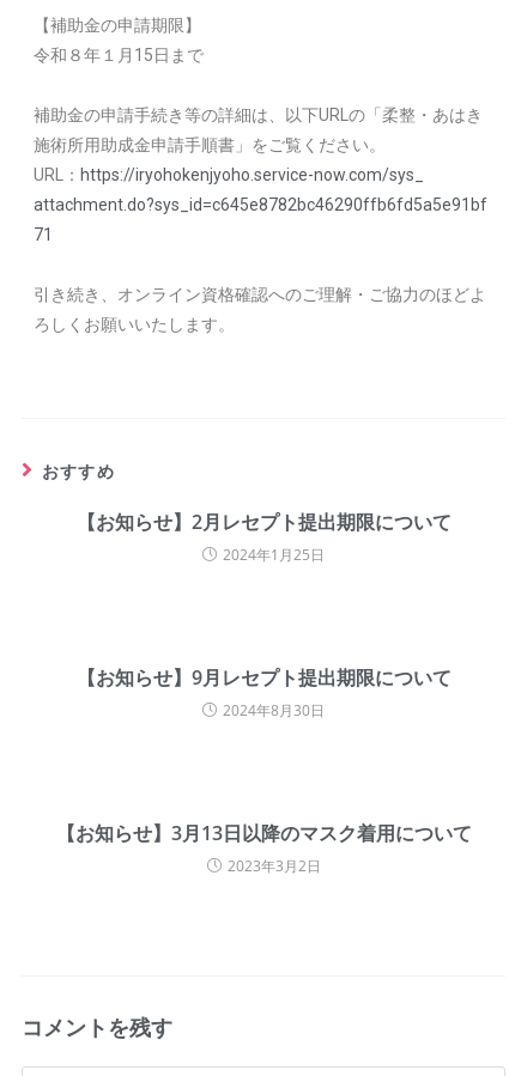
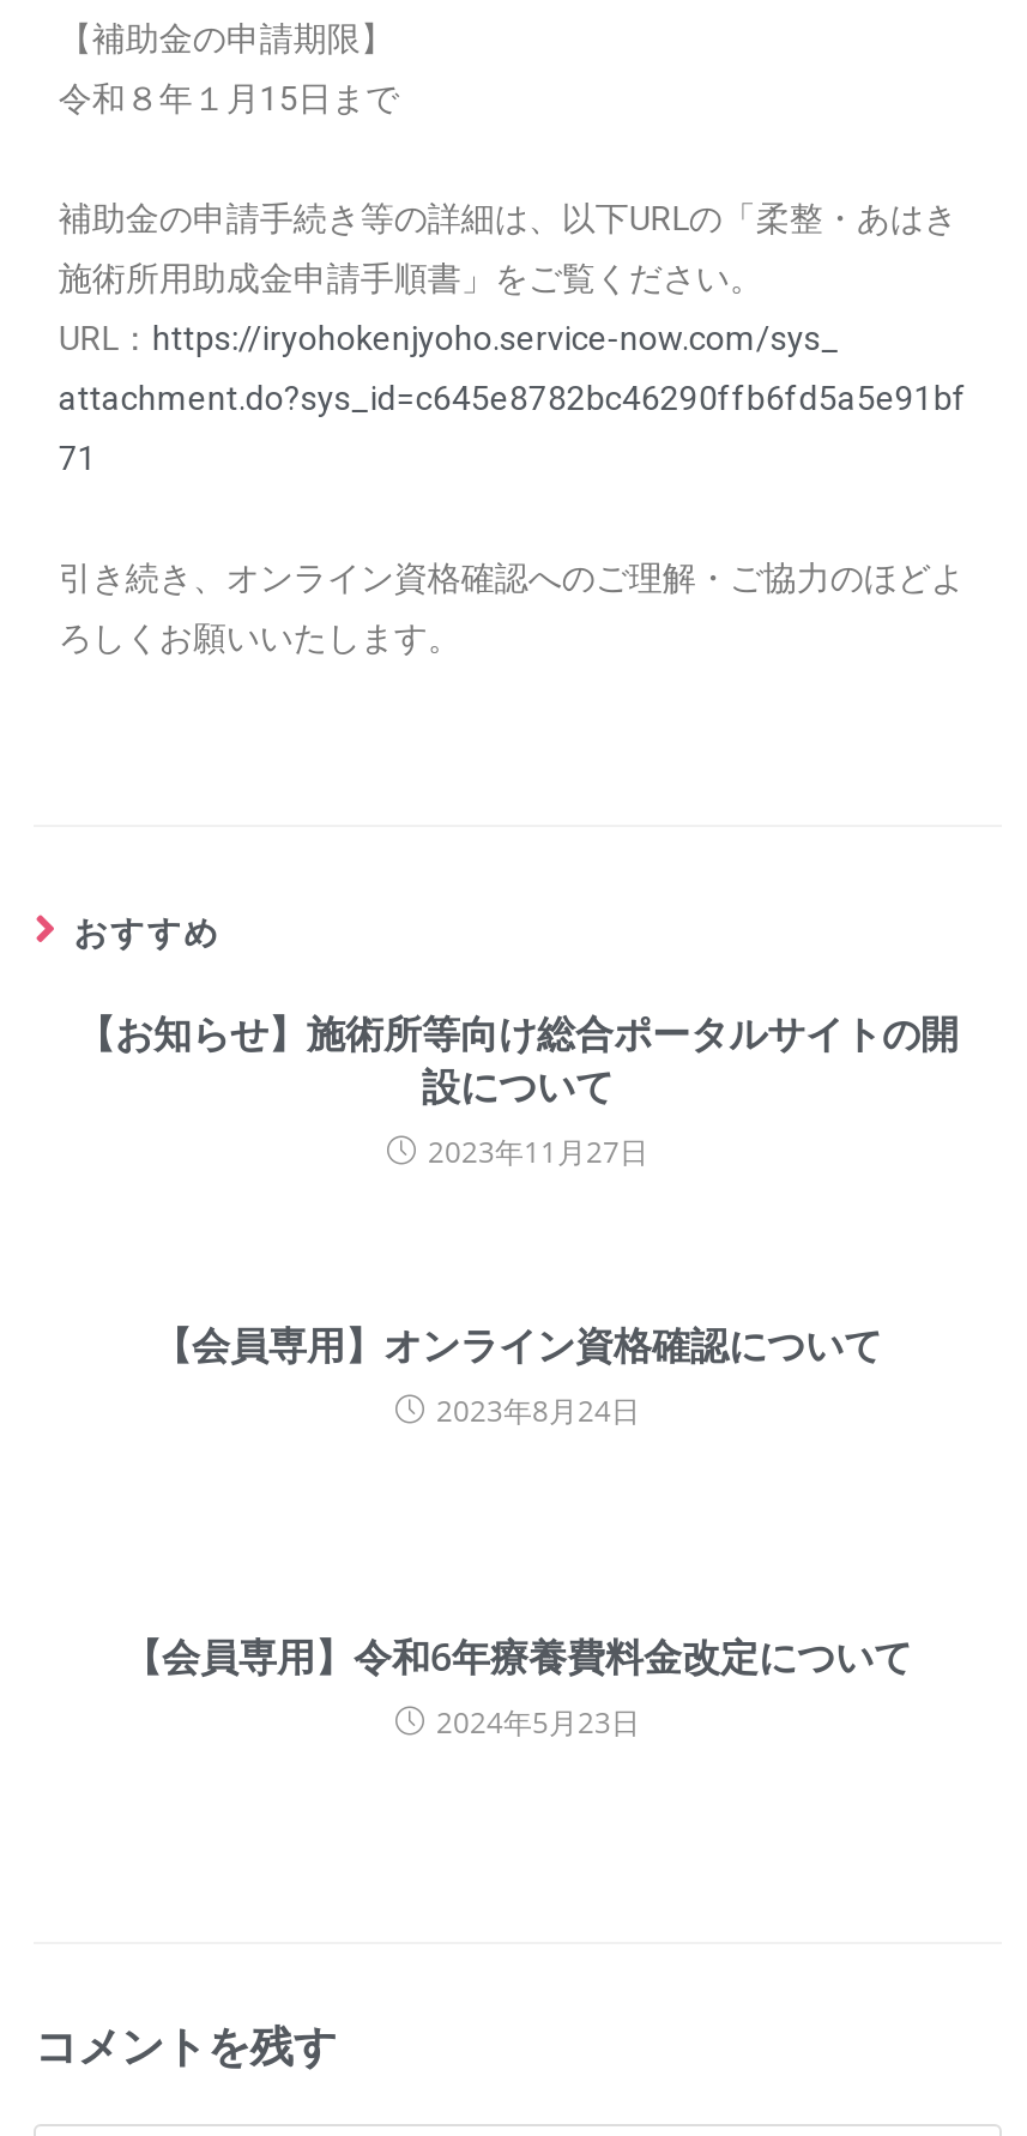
- 【お知らせ】2月レセプト提出期限について
- 2024年1月25日
+ 【お知らせ】施術所等向け総合ポータルサイトの開
+ 設について
+ 2023年11月27日

- 【お知らせ】9月レセプト提出期限について
- 2024年8月30日
+ 【会員専用】オンライン資格確認について
+ 2023年8月24日

- 【お知らせ】3月13日以降のマスク着用について
- 2023年3月2日
+ 【会員専用】令和6年療養費料金改定について
+ 2024年5月23日
